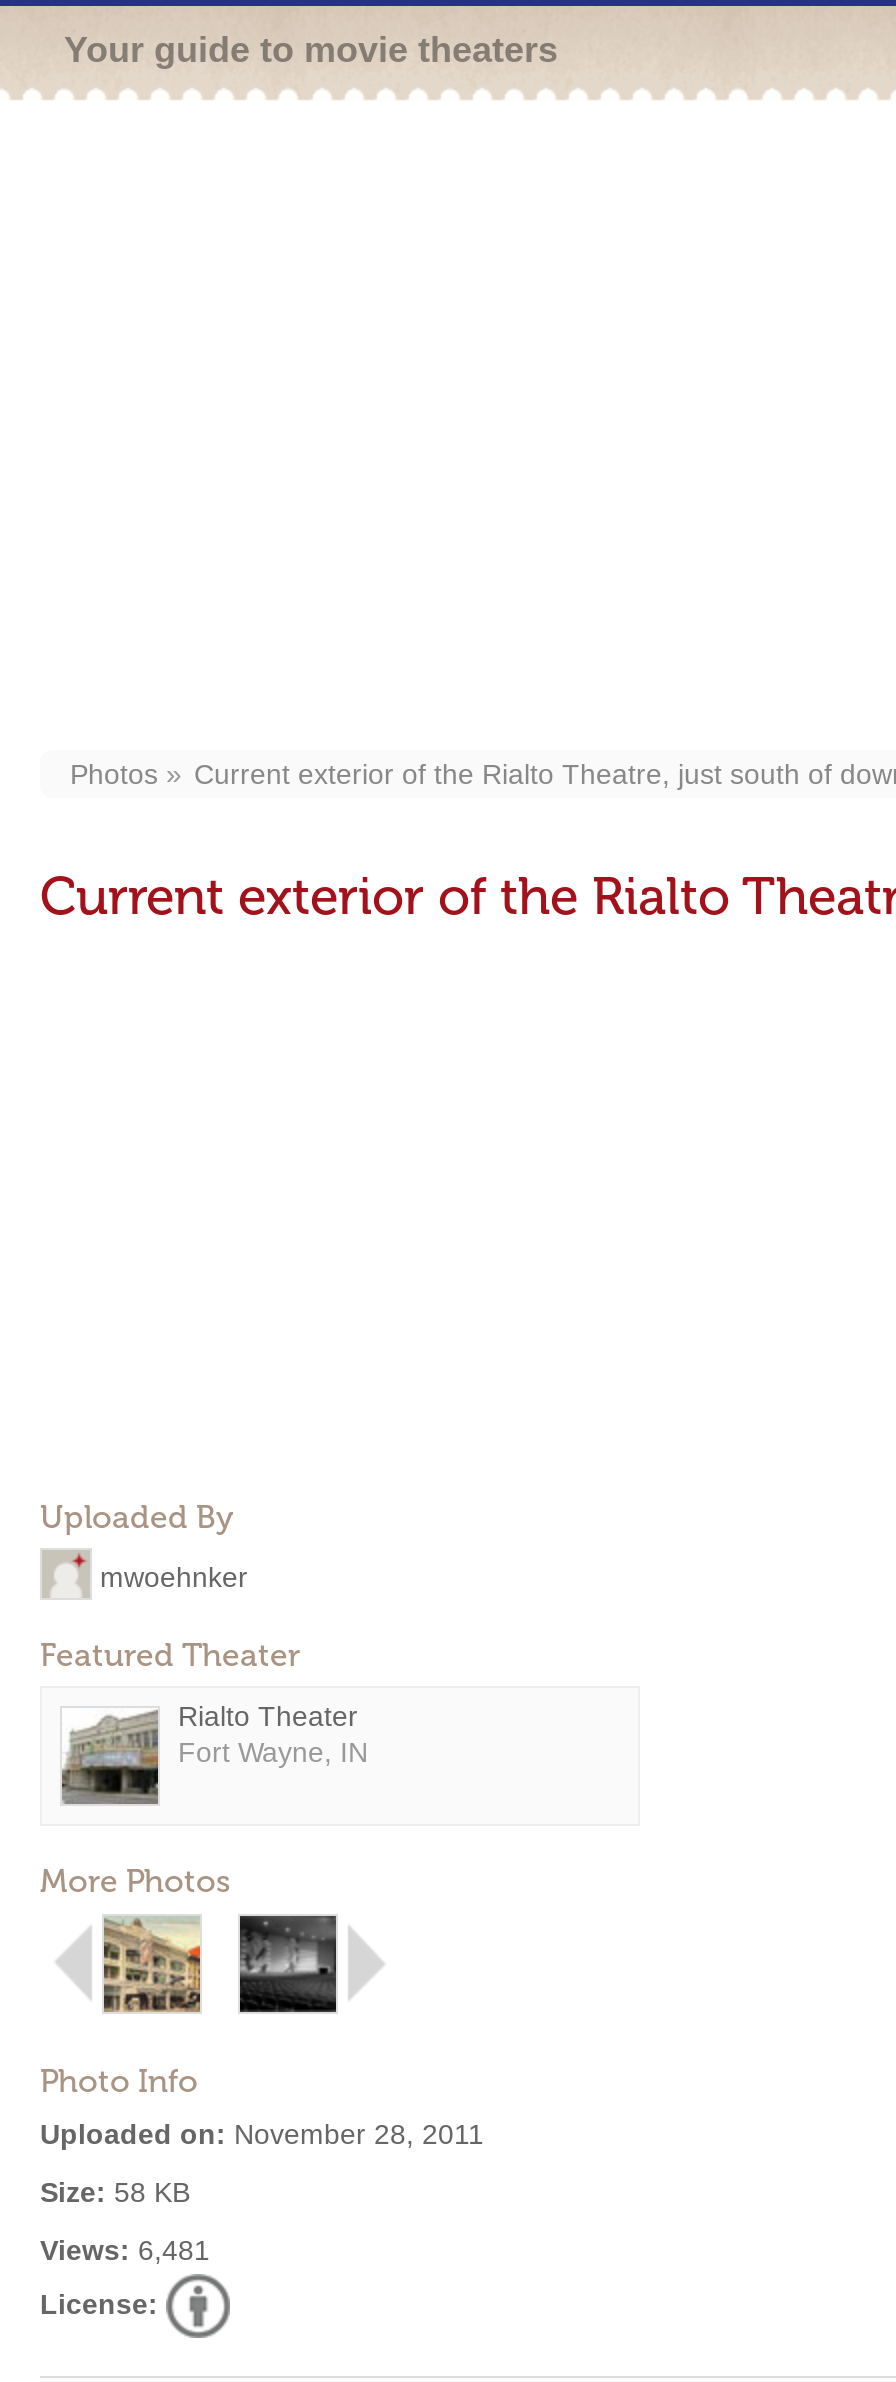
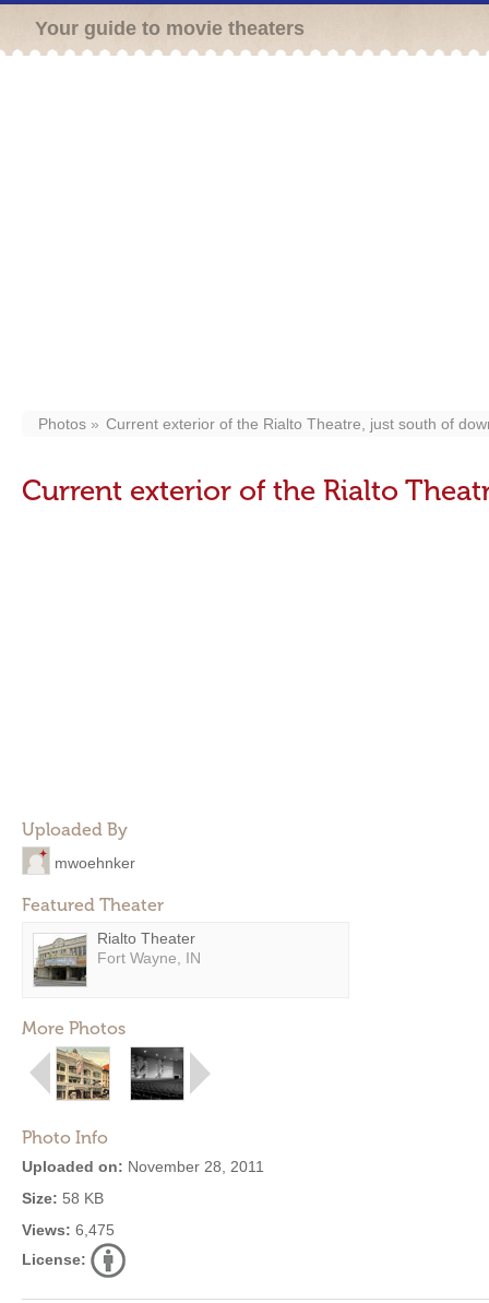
- Views: 6,481
+ Views: 6,475
